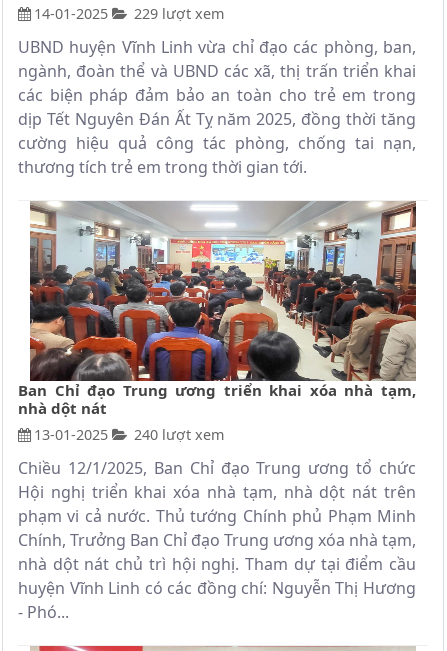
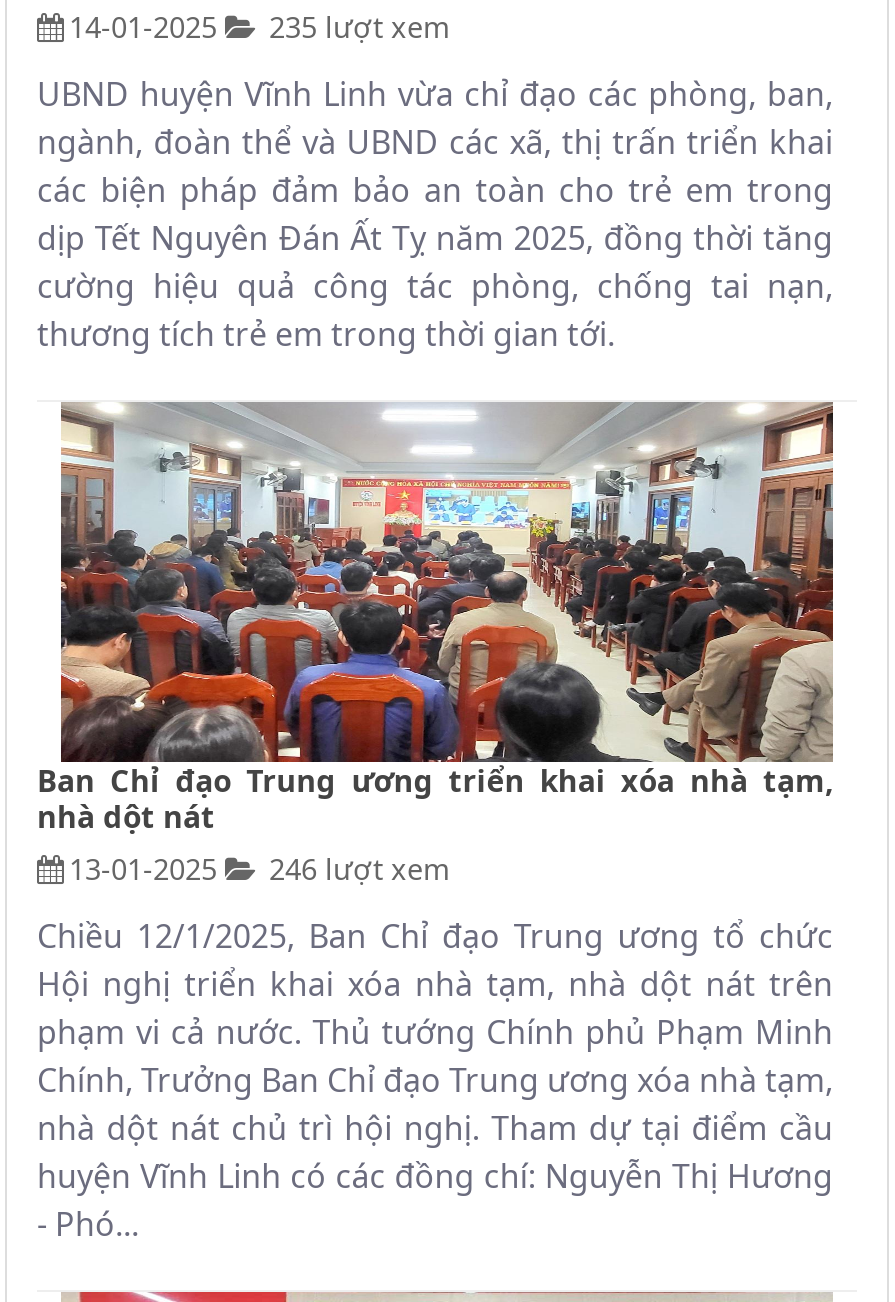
- 14-01-2025 229 lượt xem
+ 14-01-2025 235 lượt xem

- 13-01-2025 240 lượt xem
+ 13-01-2025 246 lượt xem
